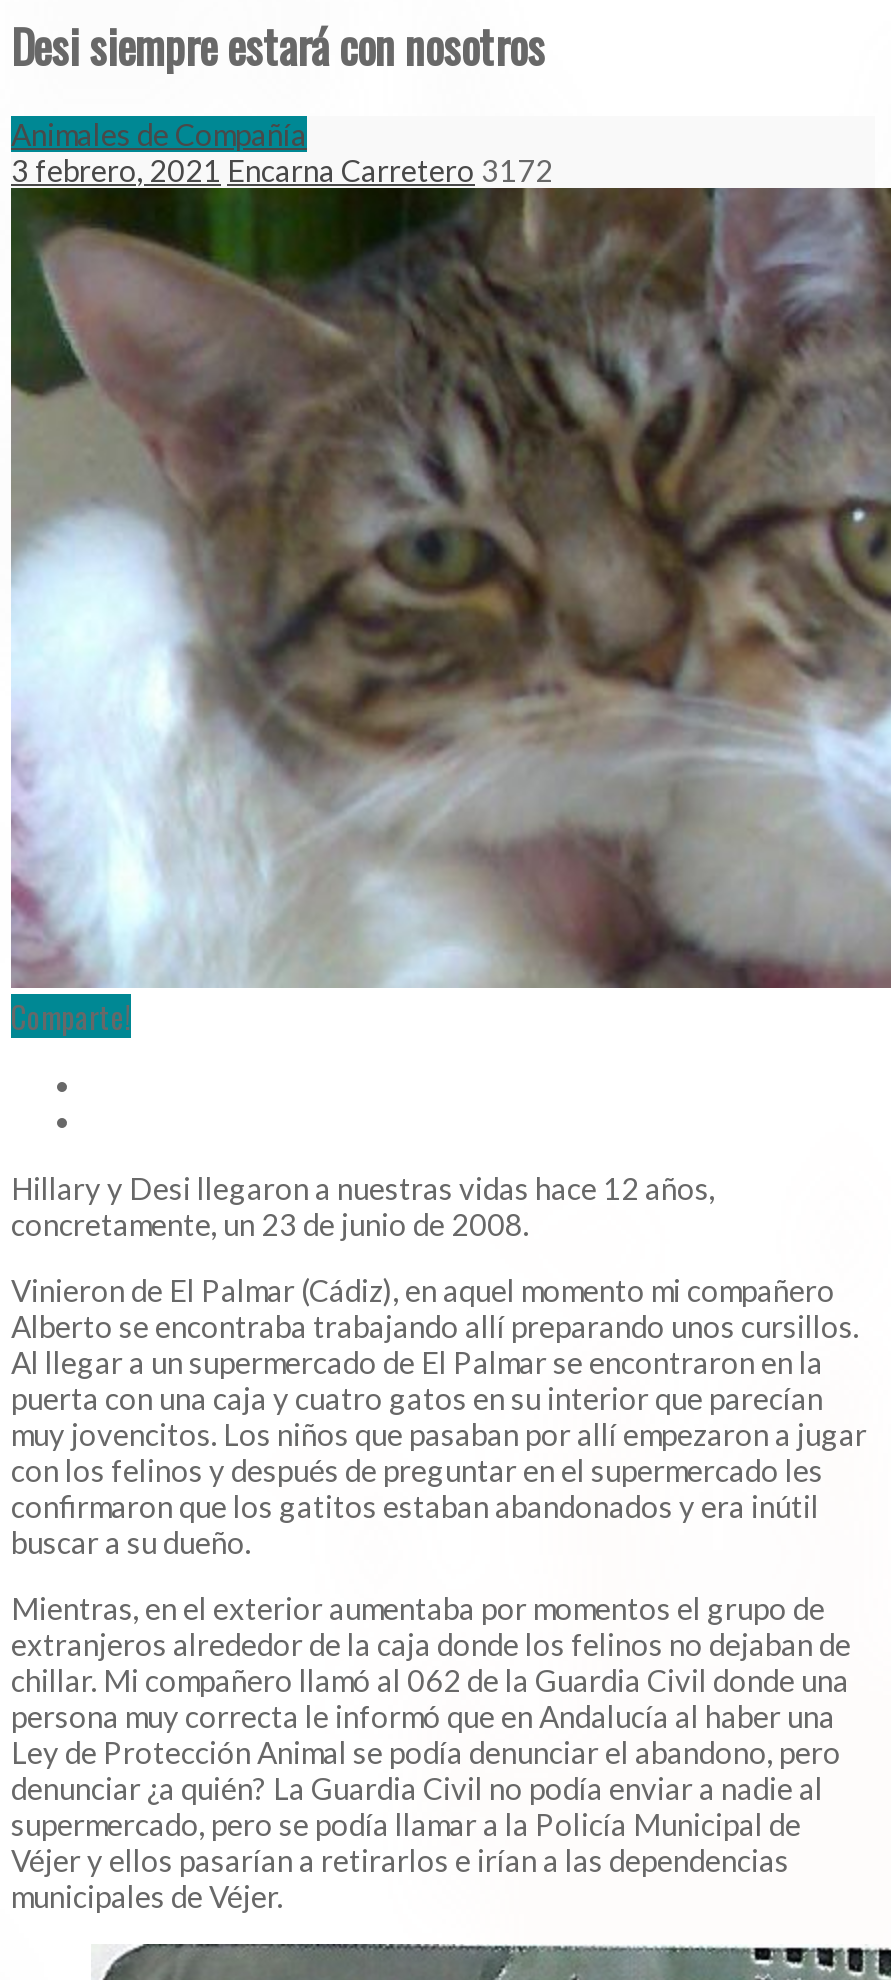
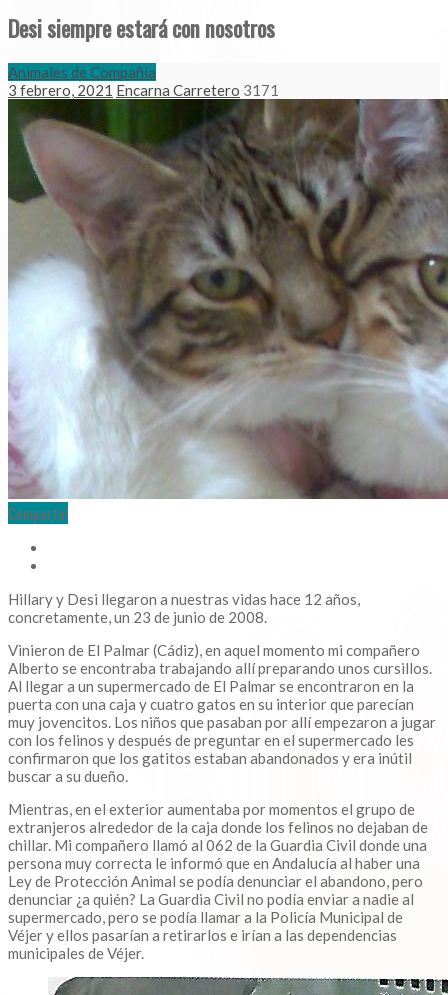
- 3 febrero, 2021 Encarna Carretero 3172
+ 3 febrero, 2021 Encarna Carretero 3171
